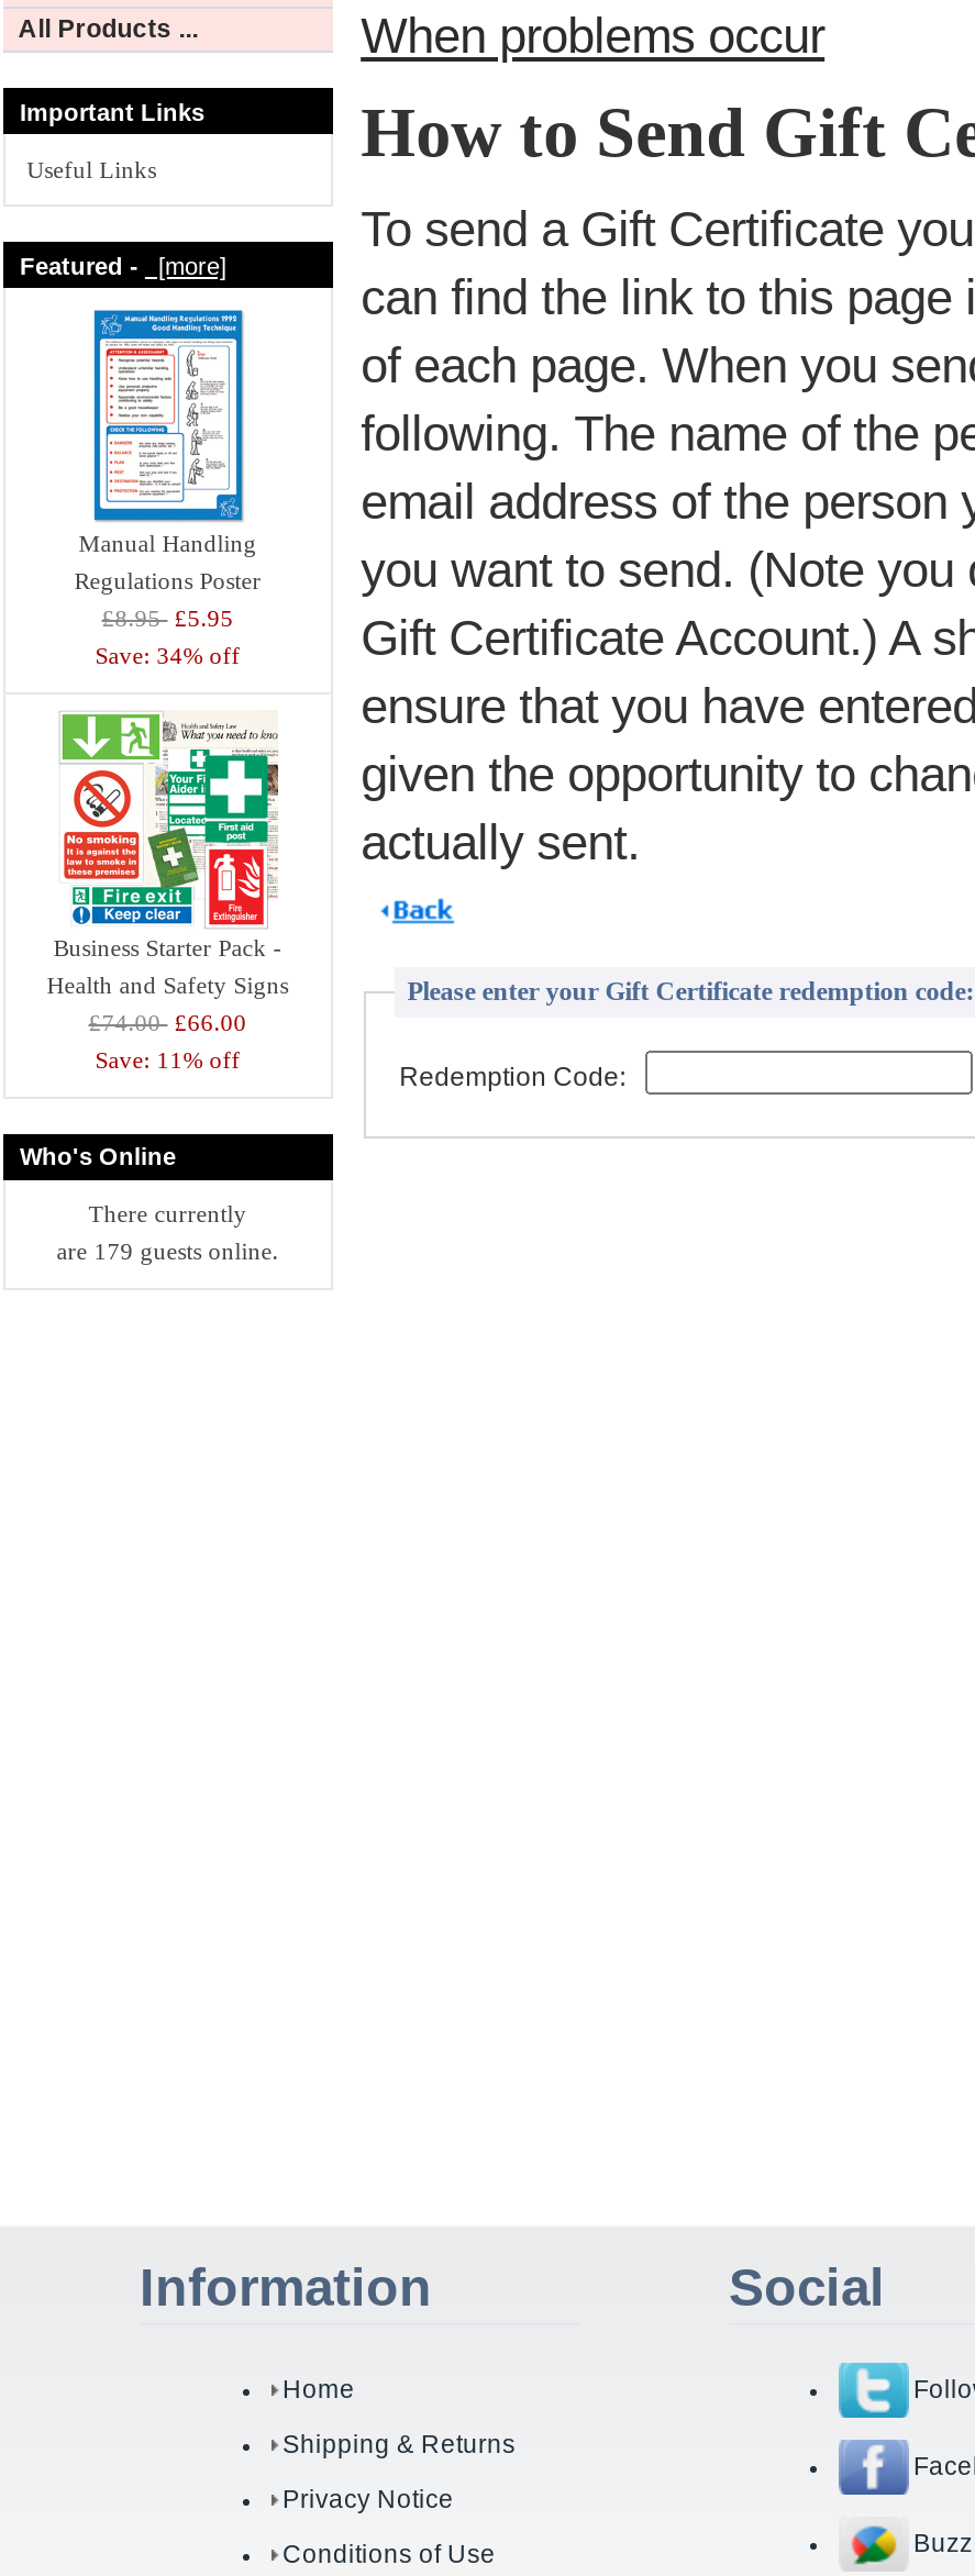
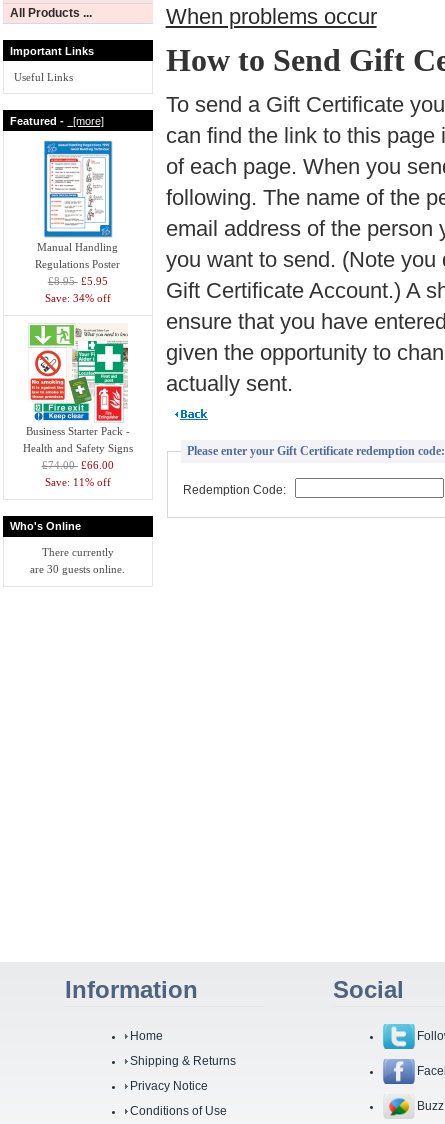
- are 179 guests online.
+ are 30 guests online.
